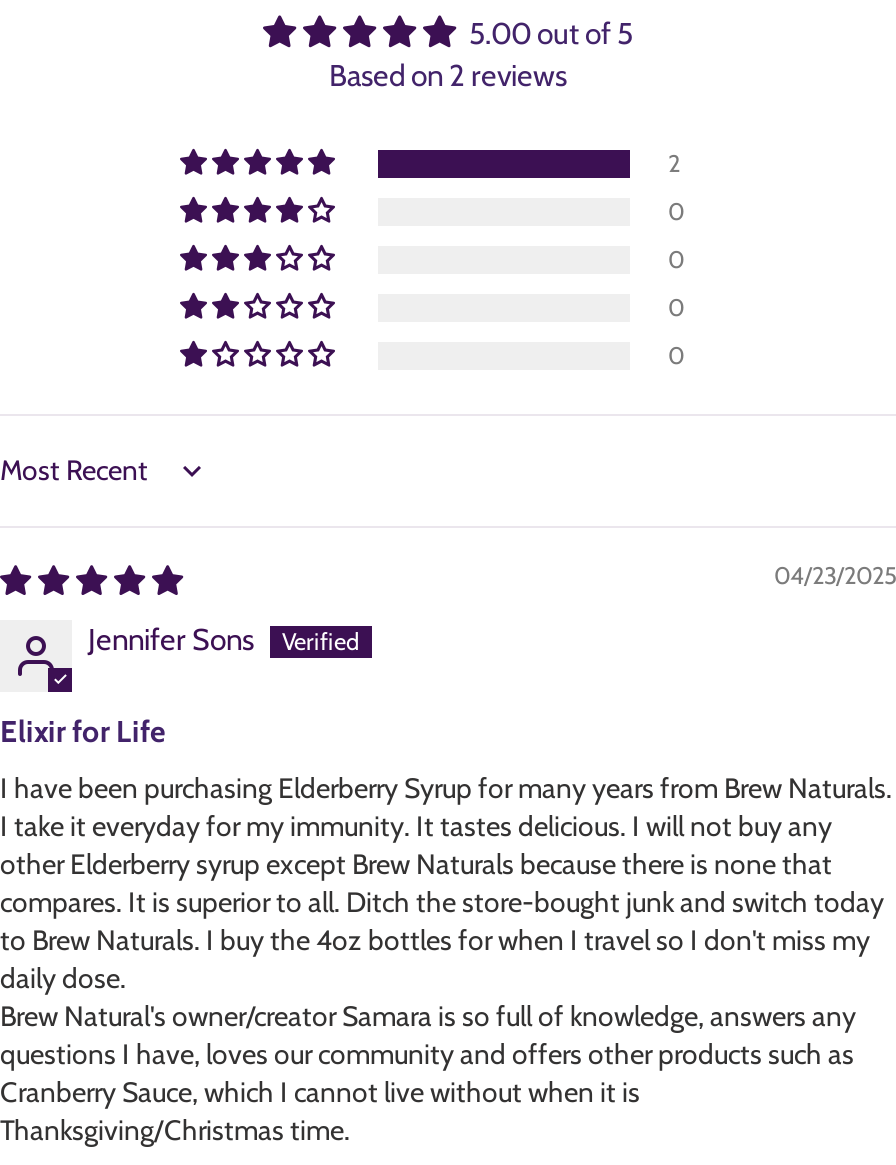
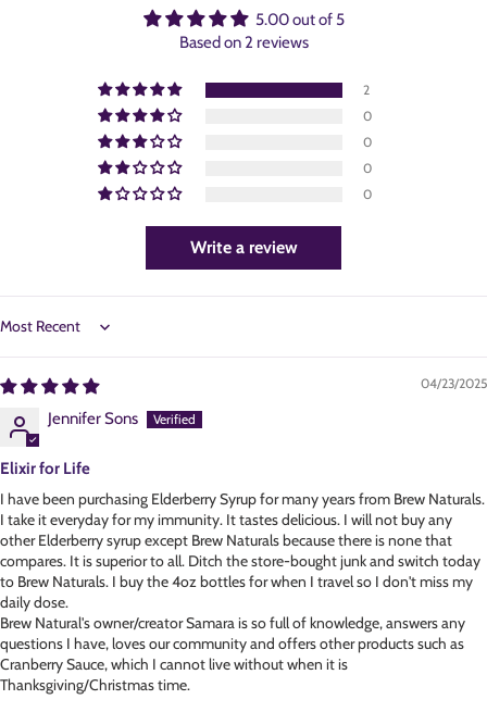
+ Write a review
